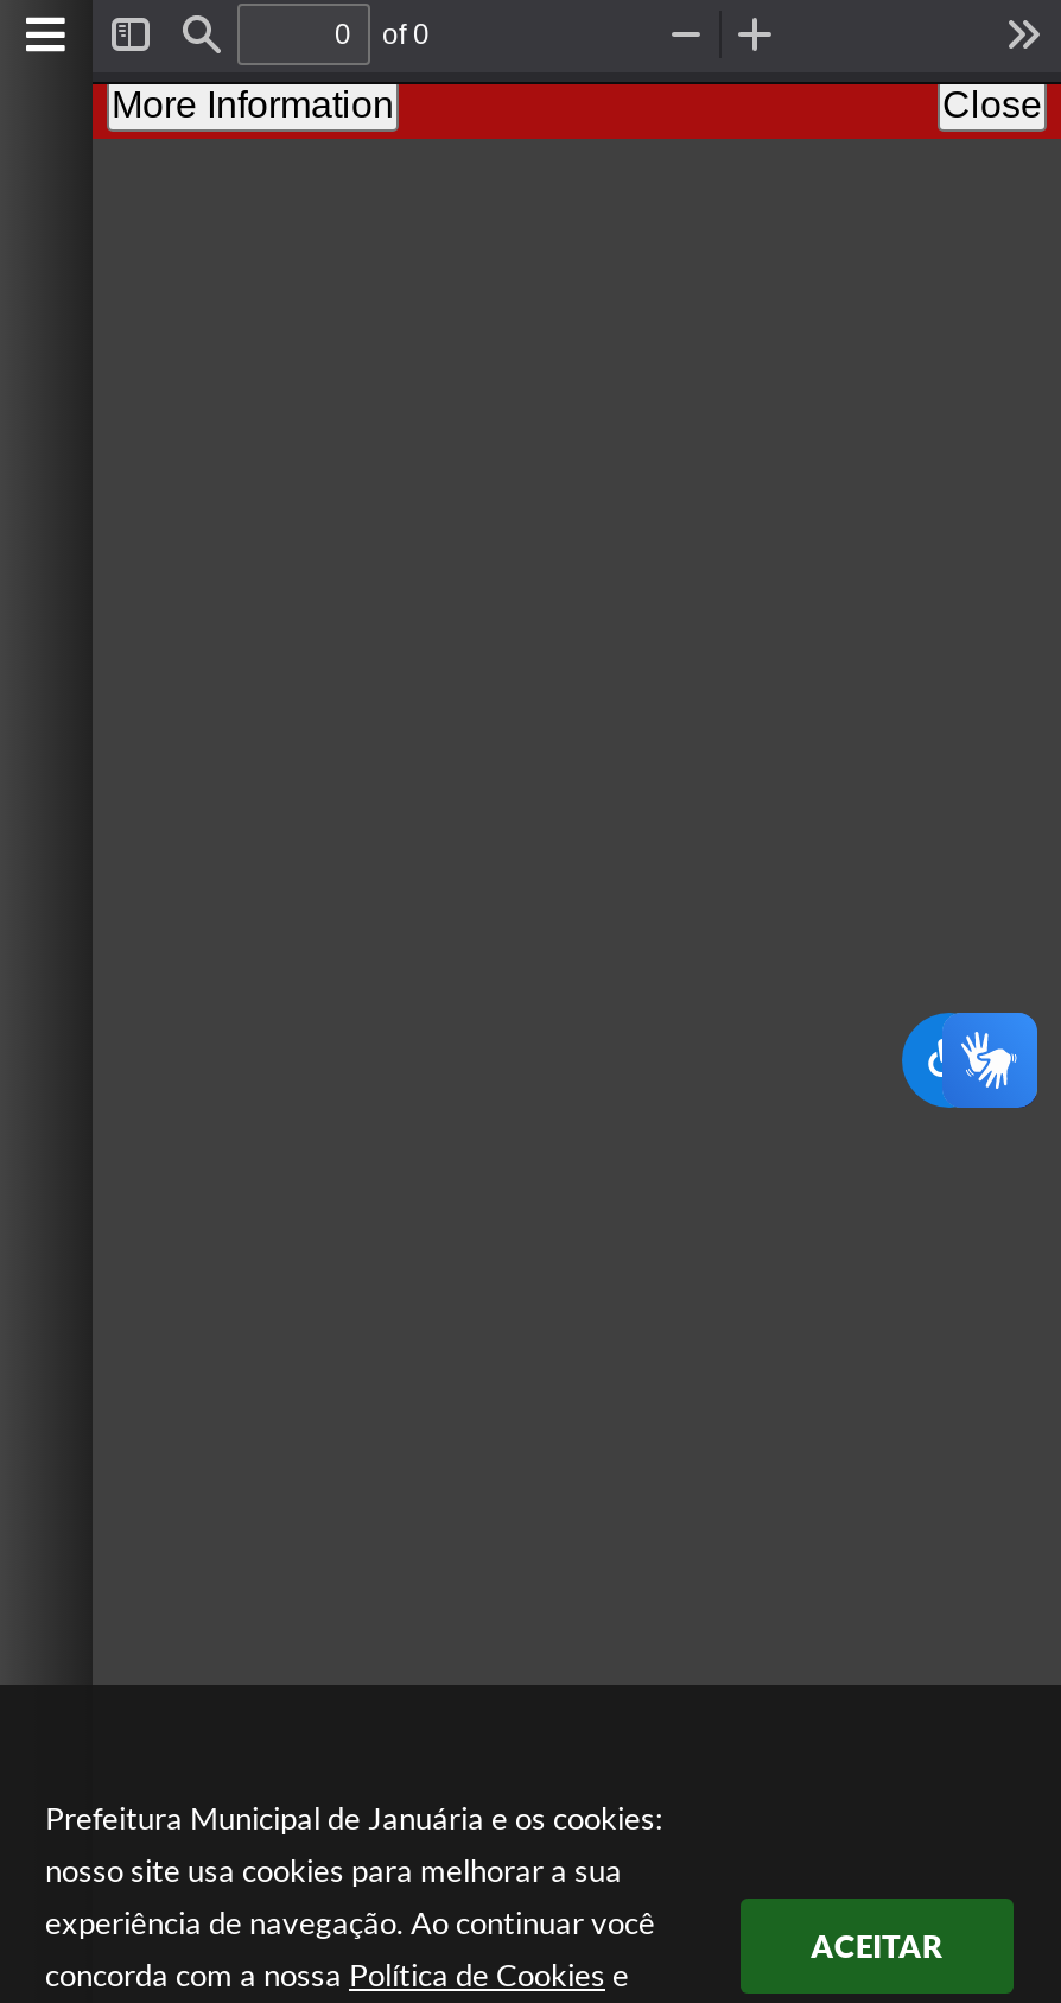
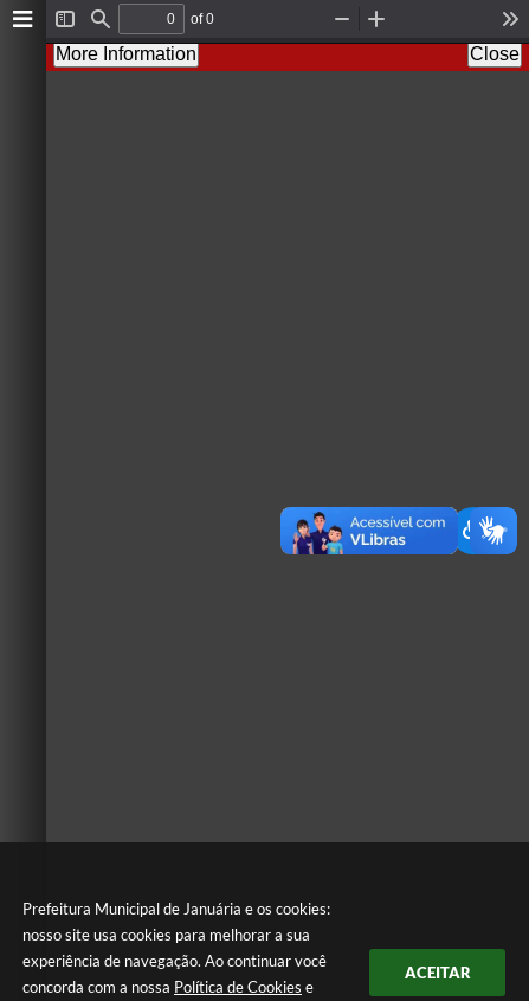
+ [image]
